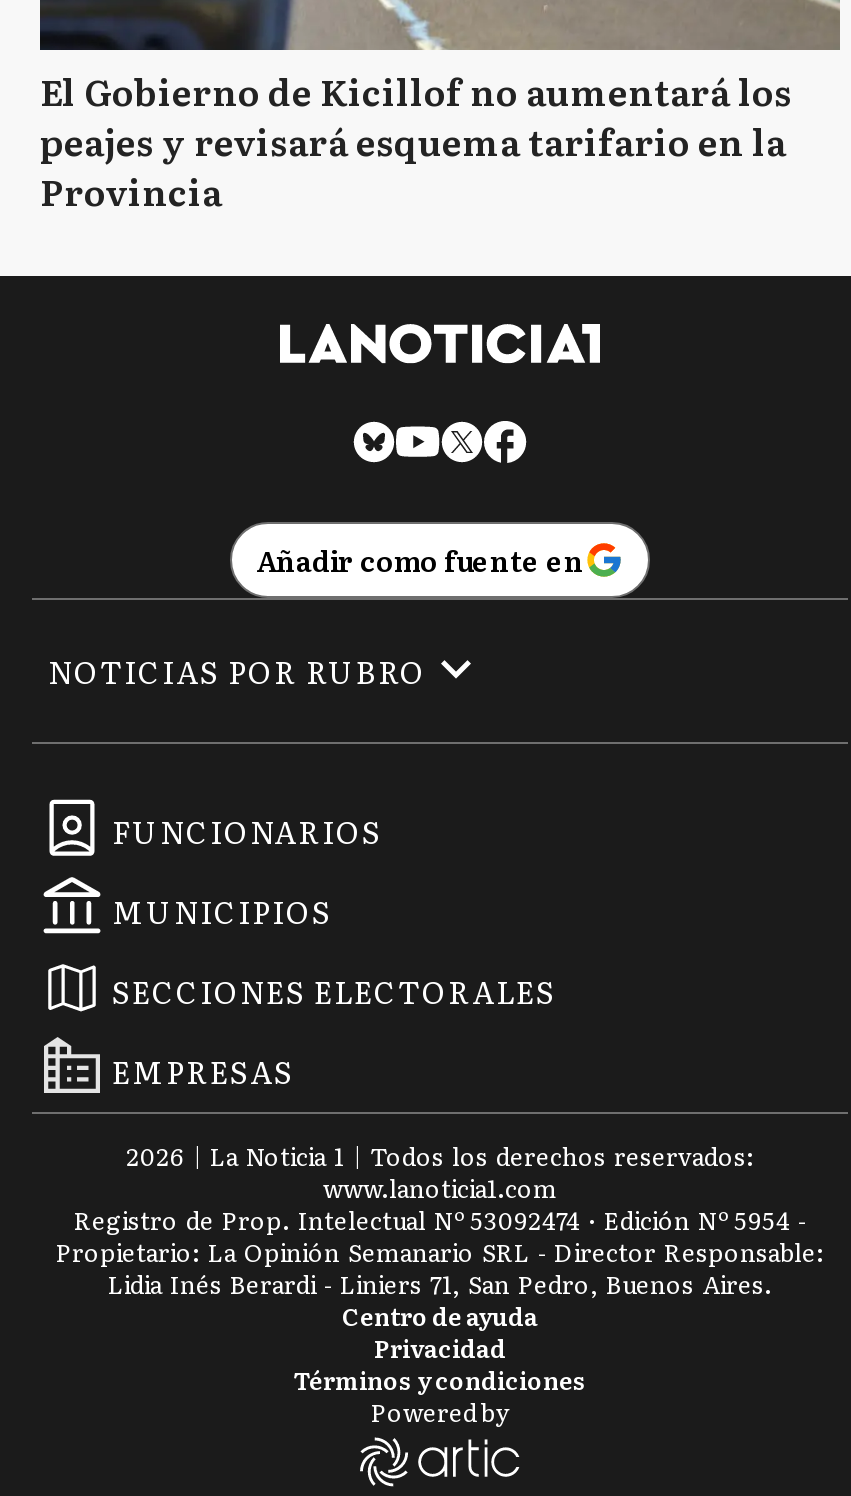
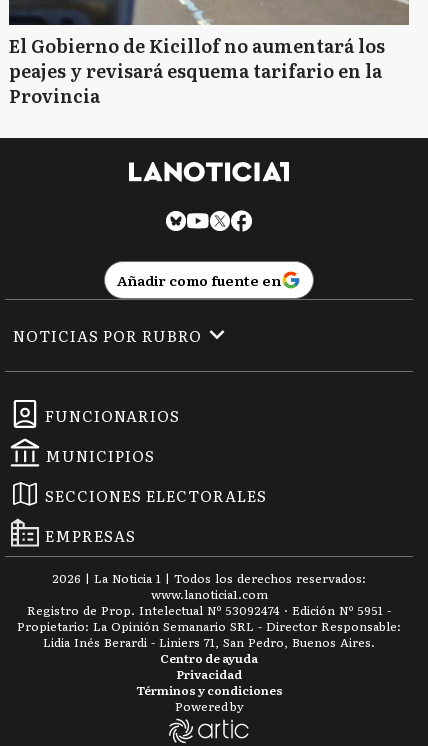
- Registro de Prop. Intelectual Nº 53092474 · Edición Nº 5954 -
+ Registro de Prop. Intelectual Nº 53092474 · Edición Nº 5951 -
